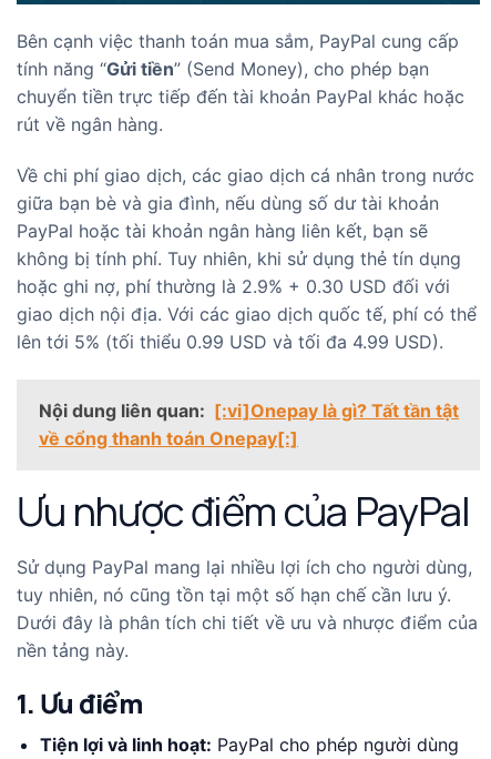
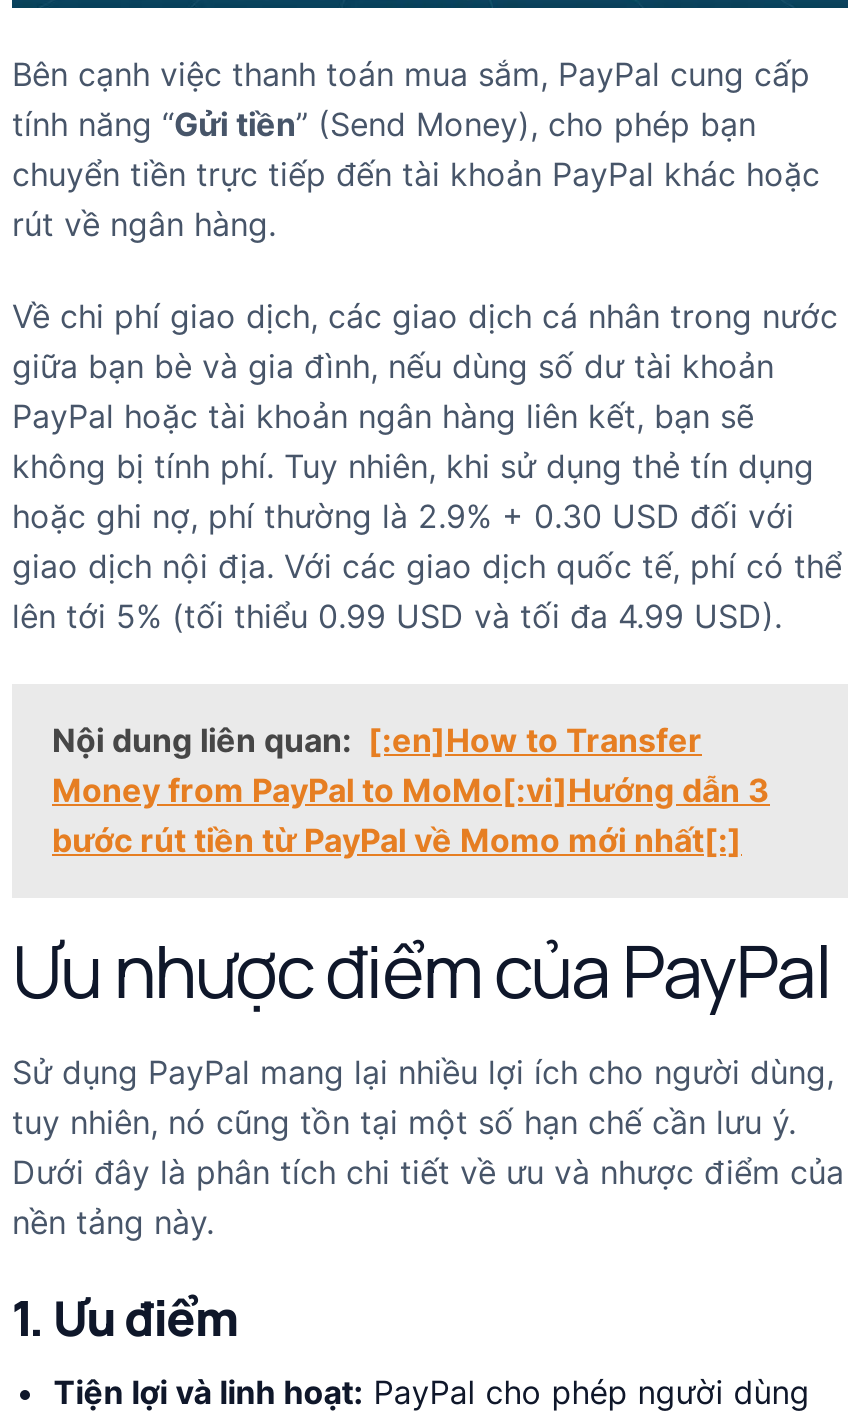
- Nội dung liên quan: [:vi]Onepay là gì? Tất tần tật
- về cổng thanh toán Onepay[:]
+ Nội dung liên quan: [:en]How to Transfer
+ Money from PayPal to MoMo[:vi]Hướng dẫn 3
+ bước rút tiền từ PayPal về Momo mới nhất[:]
